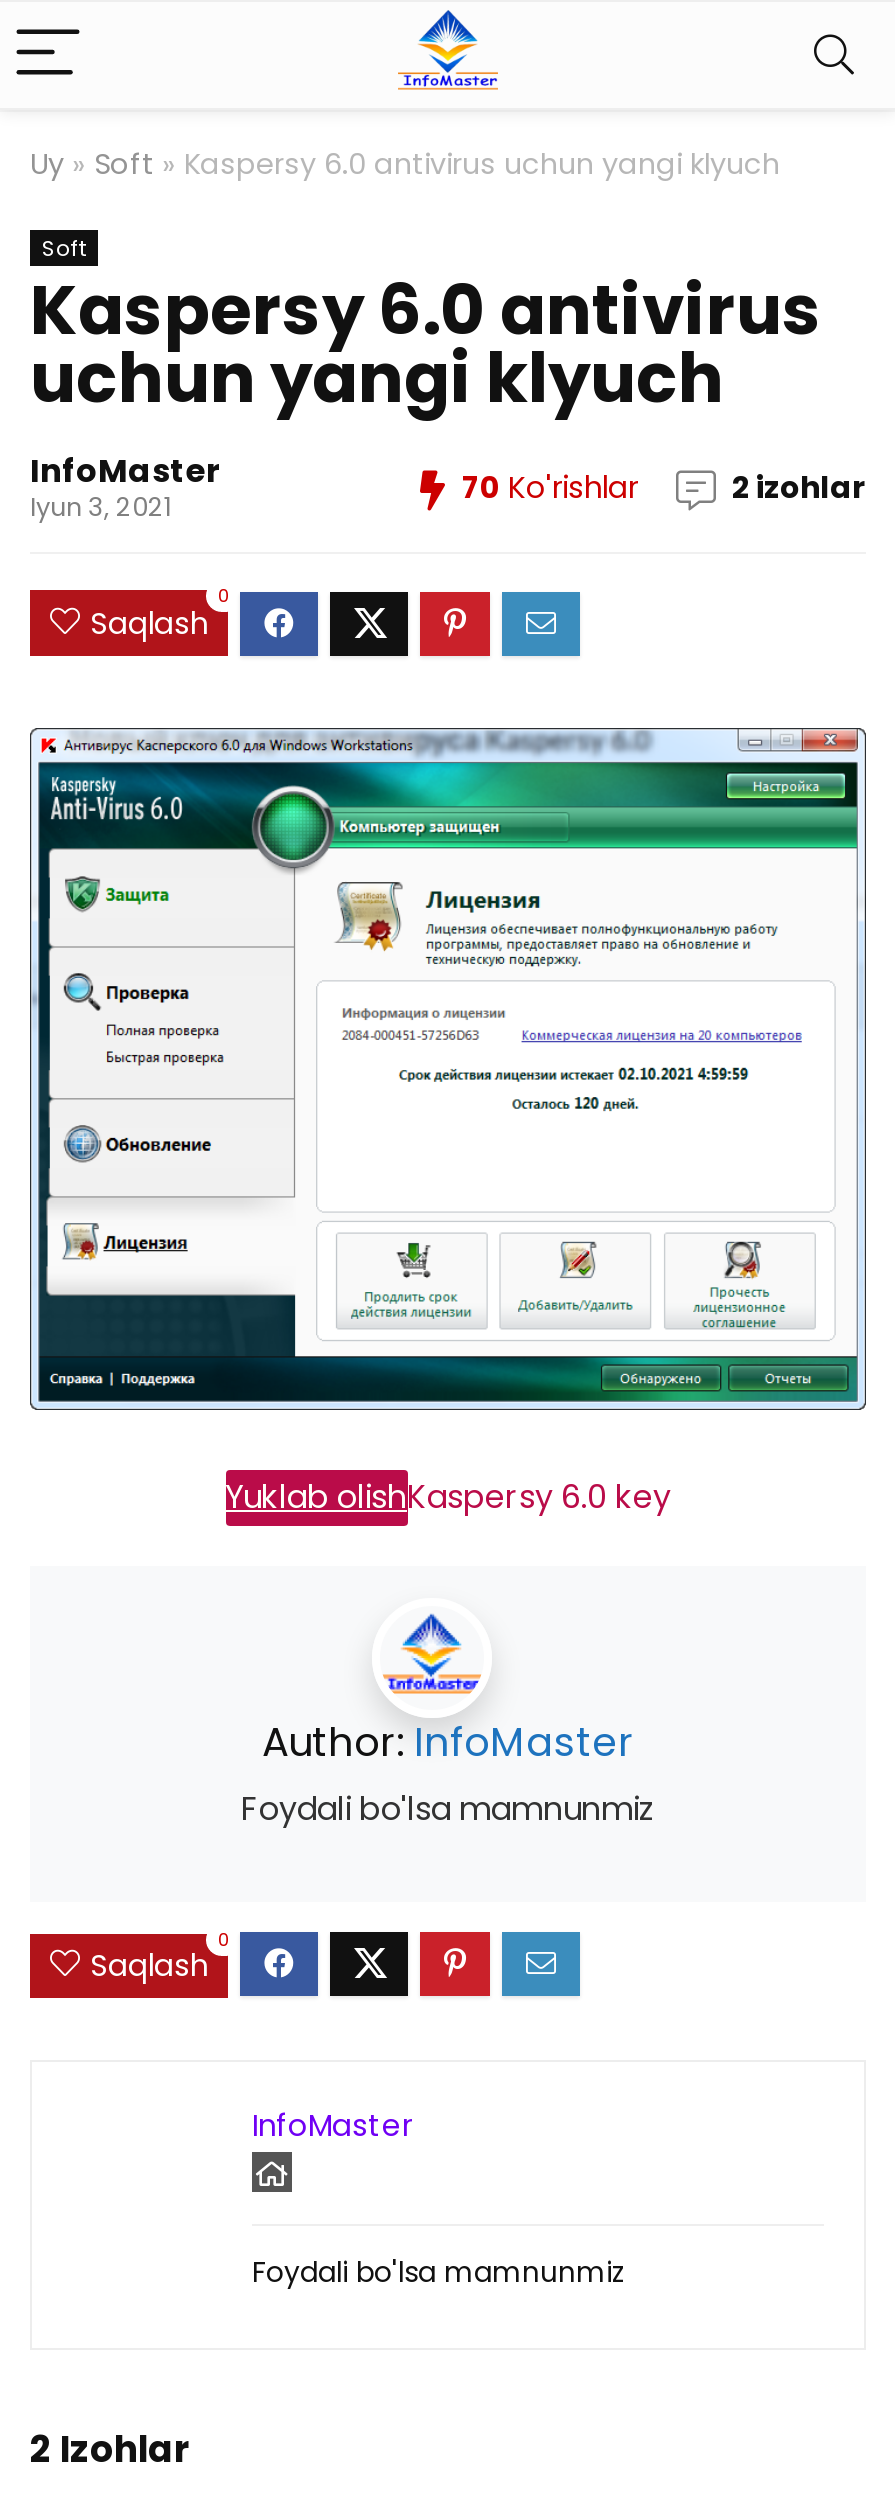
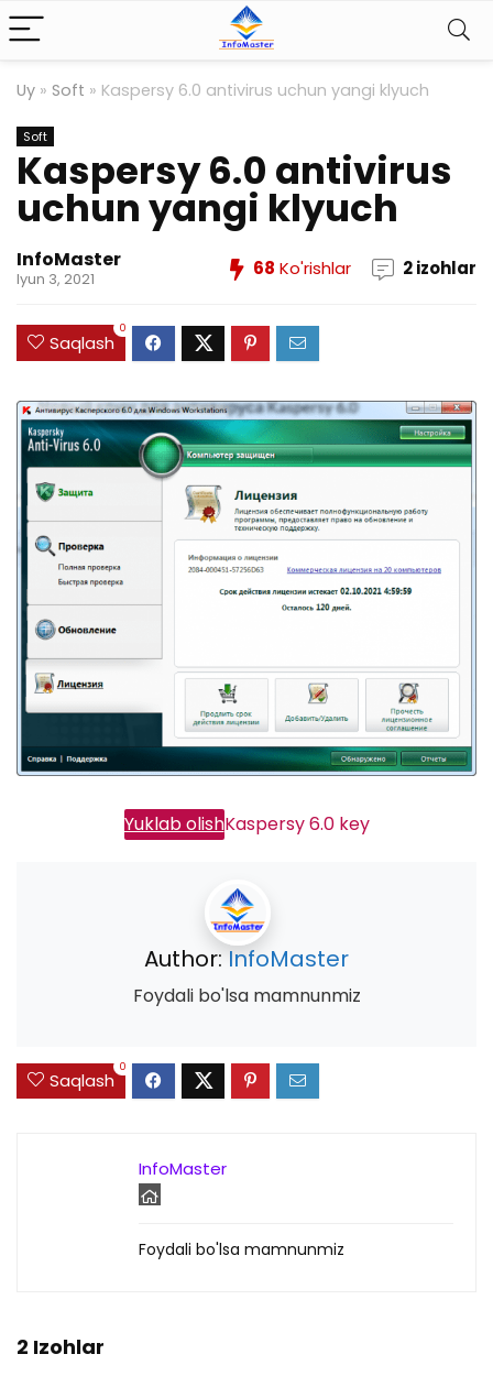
- 70 Ko'rishlar
+ 68 Ko'rishlar
